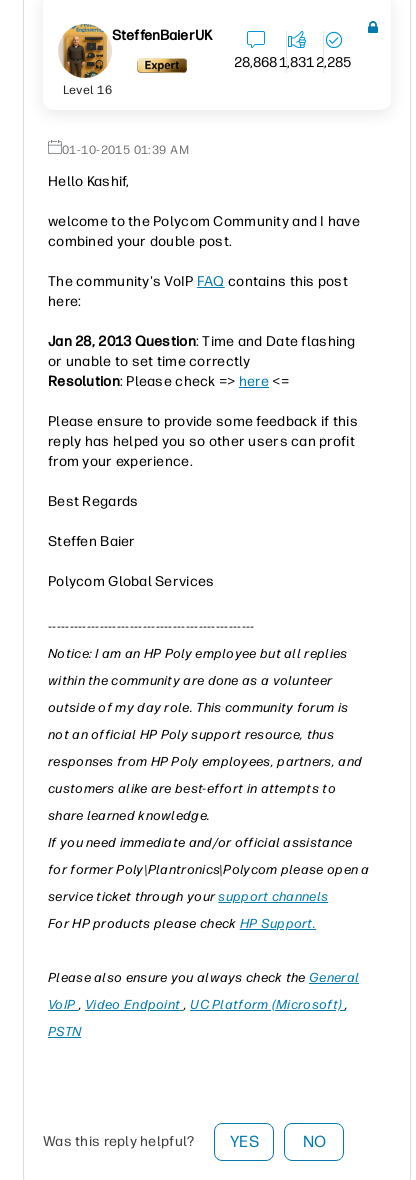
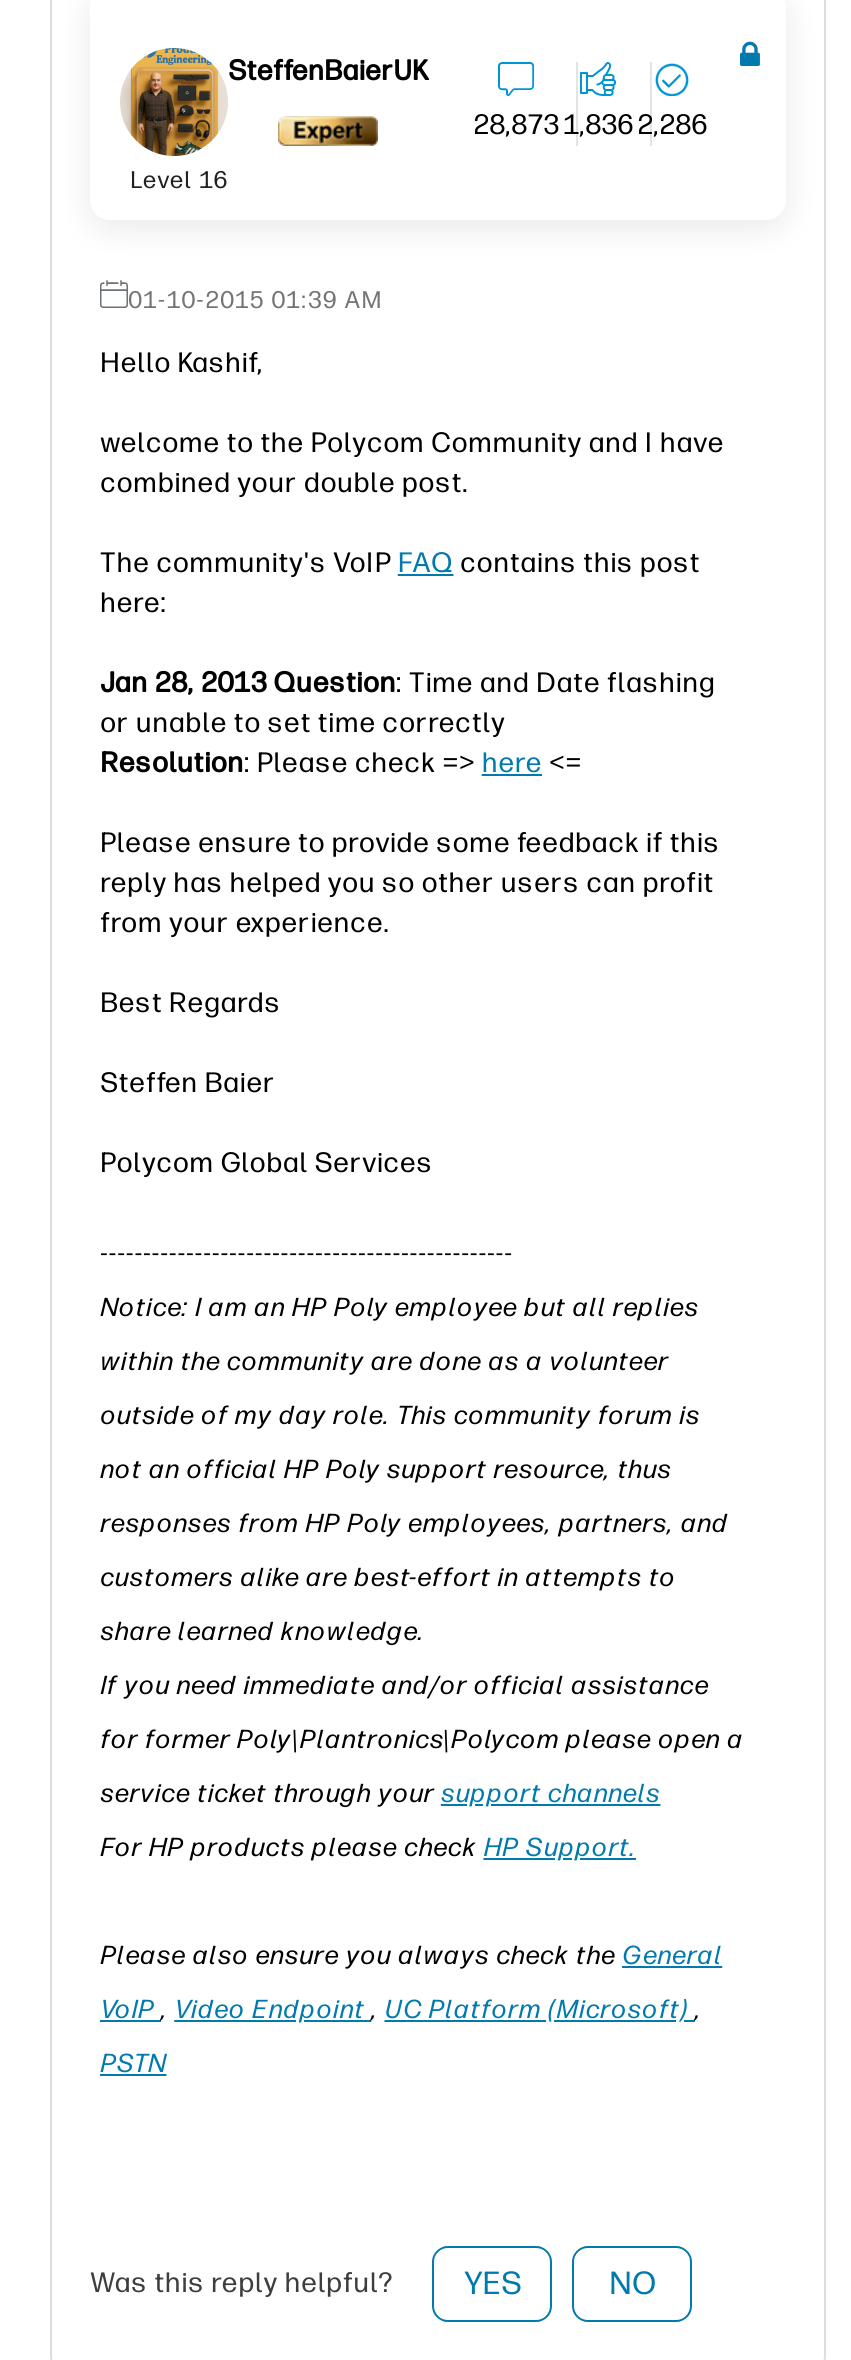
- 28,868 1,831 2,285
+ 28,873 1,836 2,286
